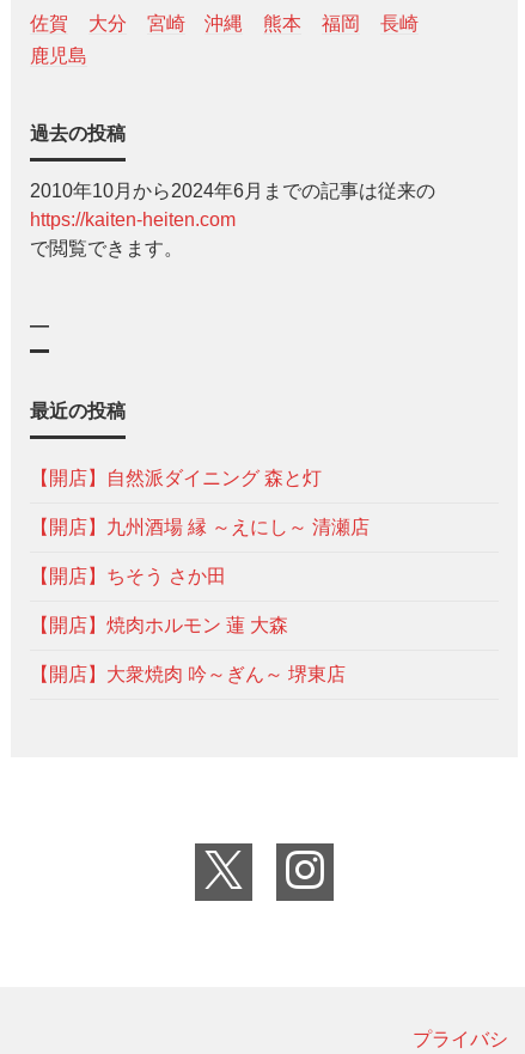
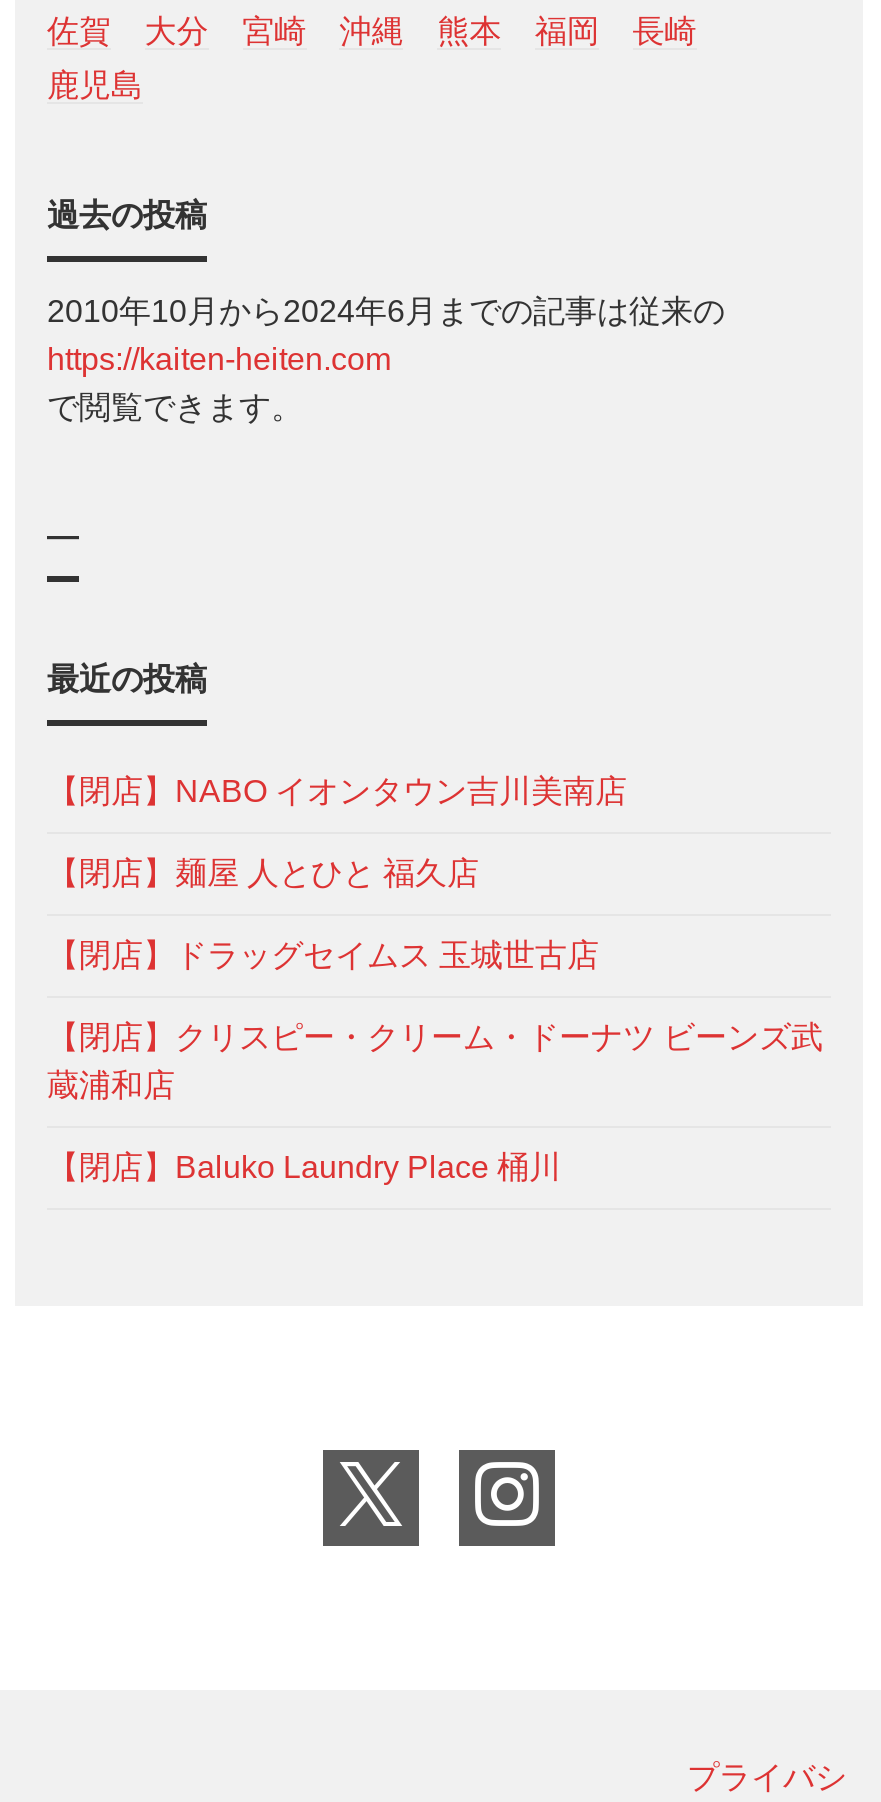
- 【開店】自然派ダイニング 森と灯
+ 【閉店】NABO イオンタウン吉川美南店

- 【開店】九州酒場 縁 ～えにし～ 清瀬店
+ 【閉店】麺屋 人とひと 福久店

- 【開店】ちそう さか田
+ 【閉店】ドラッグセイムス 玉城世古店

- 【開店】焼肉ホルモン 蓮 大森
+ 【閉店】クリスピー・クリーム・ドーナツ ビーンズ武
+ 蔵浦和店

- 【開店】大衆焼肉 吟～ぎん～ 堺東店
+ 【閉店】Baluko Laundry Place 桶川
